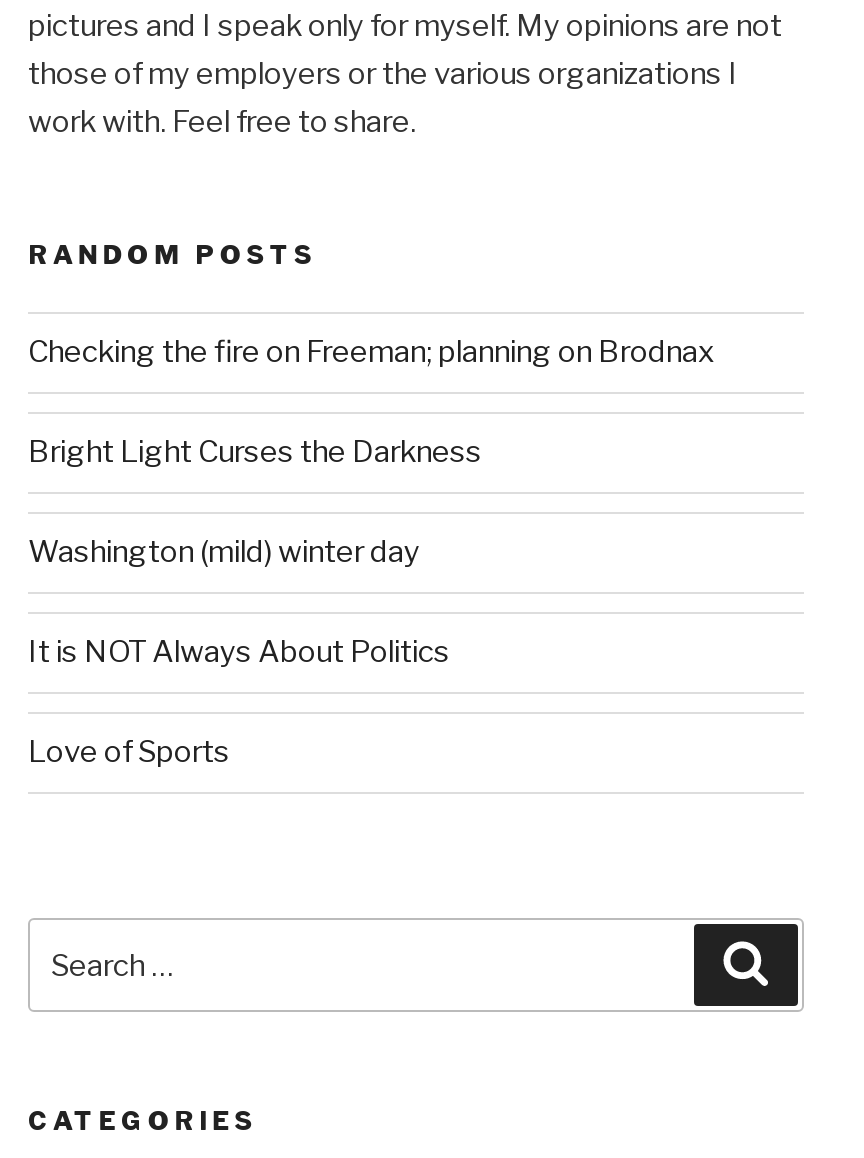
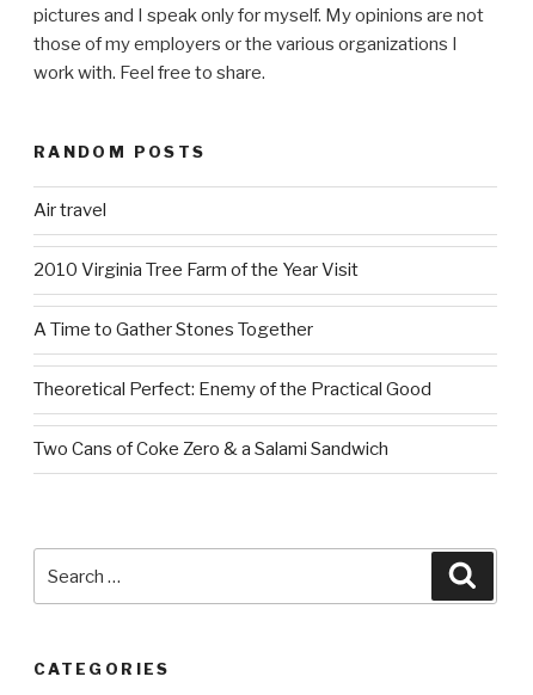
- Checking the fire on Freeman; planning on Brodnax
+ Air travel

- Bright Light Curses the Darkness
+ 2010 Virginia Tree Farm of the Year Visit

- Washington (mild) winter day
+ A Time to Gather Stones Together

- It is NOT Always About Politics
+ Theoretical Perfect: Enemy of the Practical Good

- Love of Sports
+ Two Cans of Coke Zero & a Salami Sandwich
